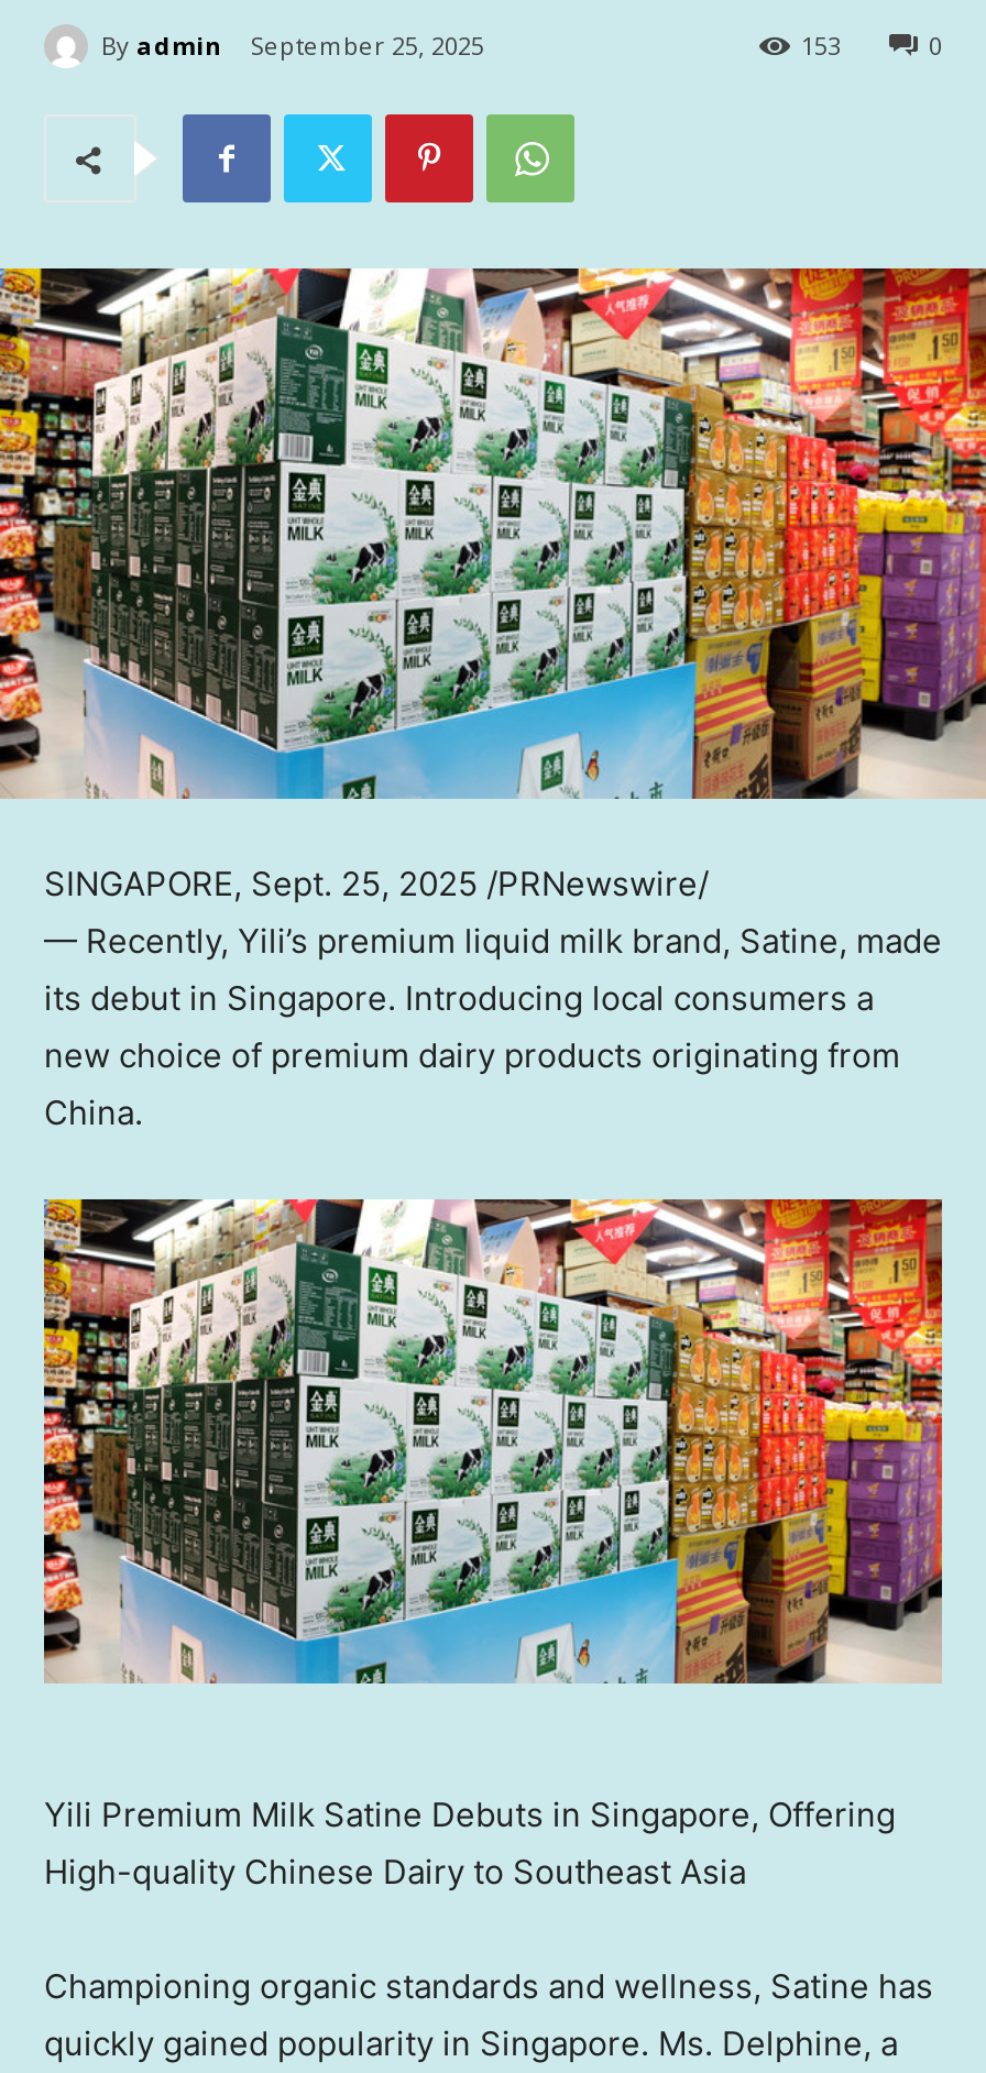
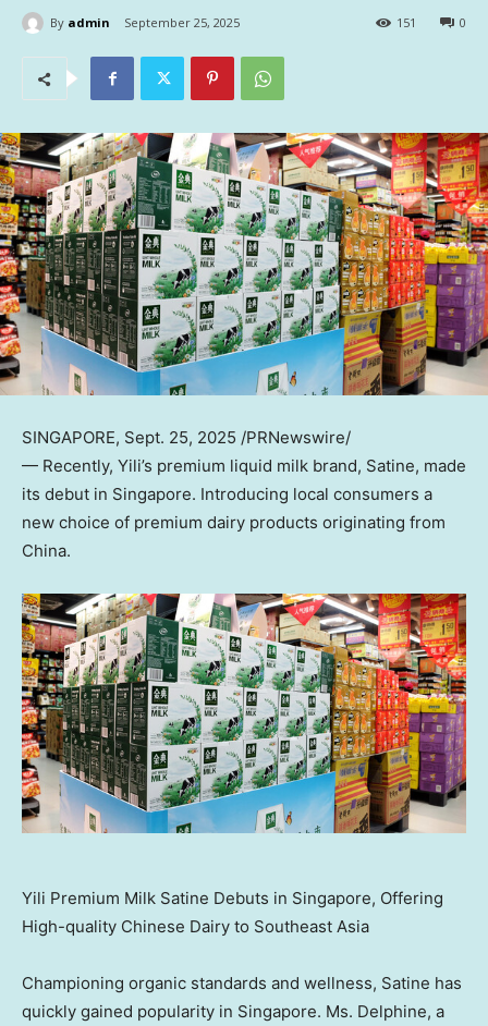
- 153
+ 151
